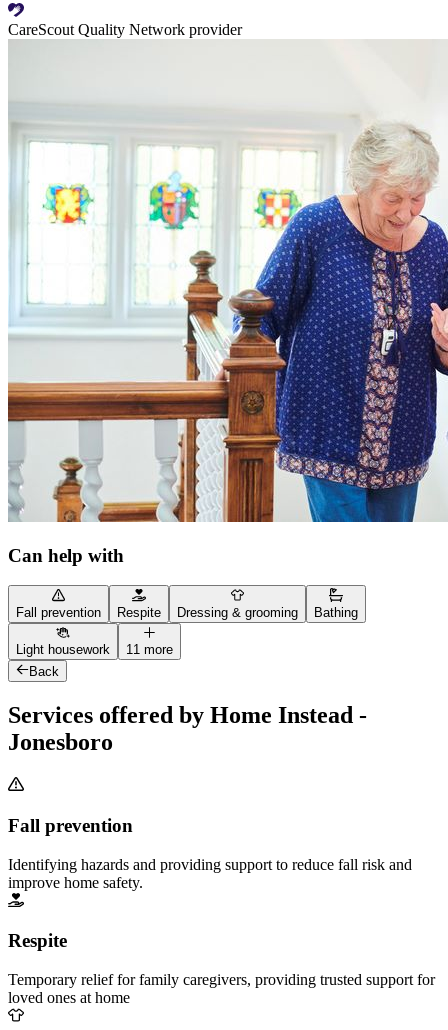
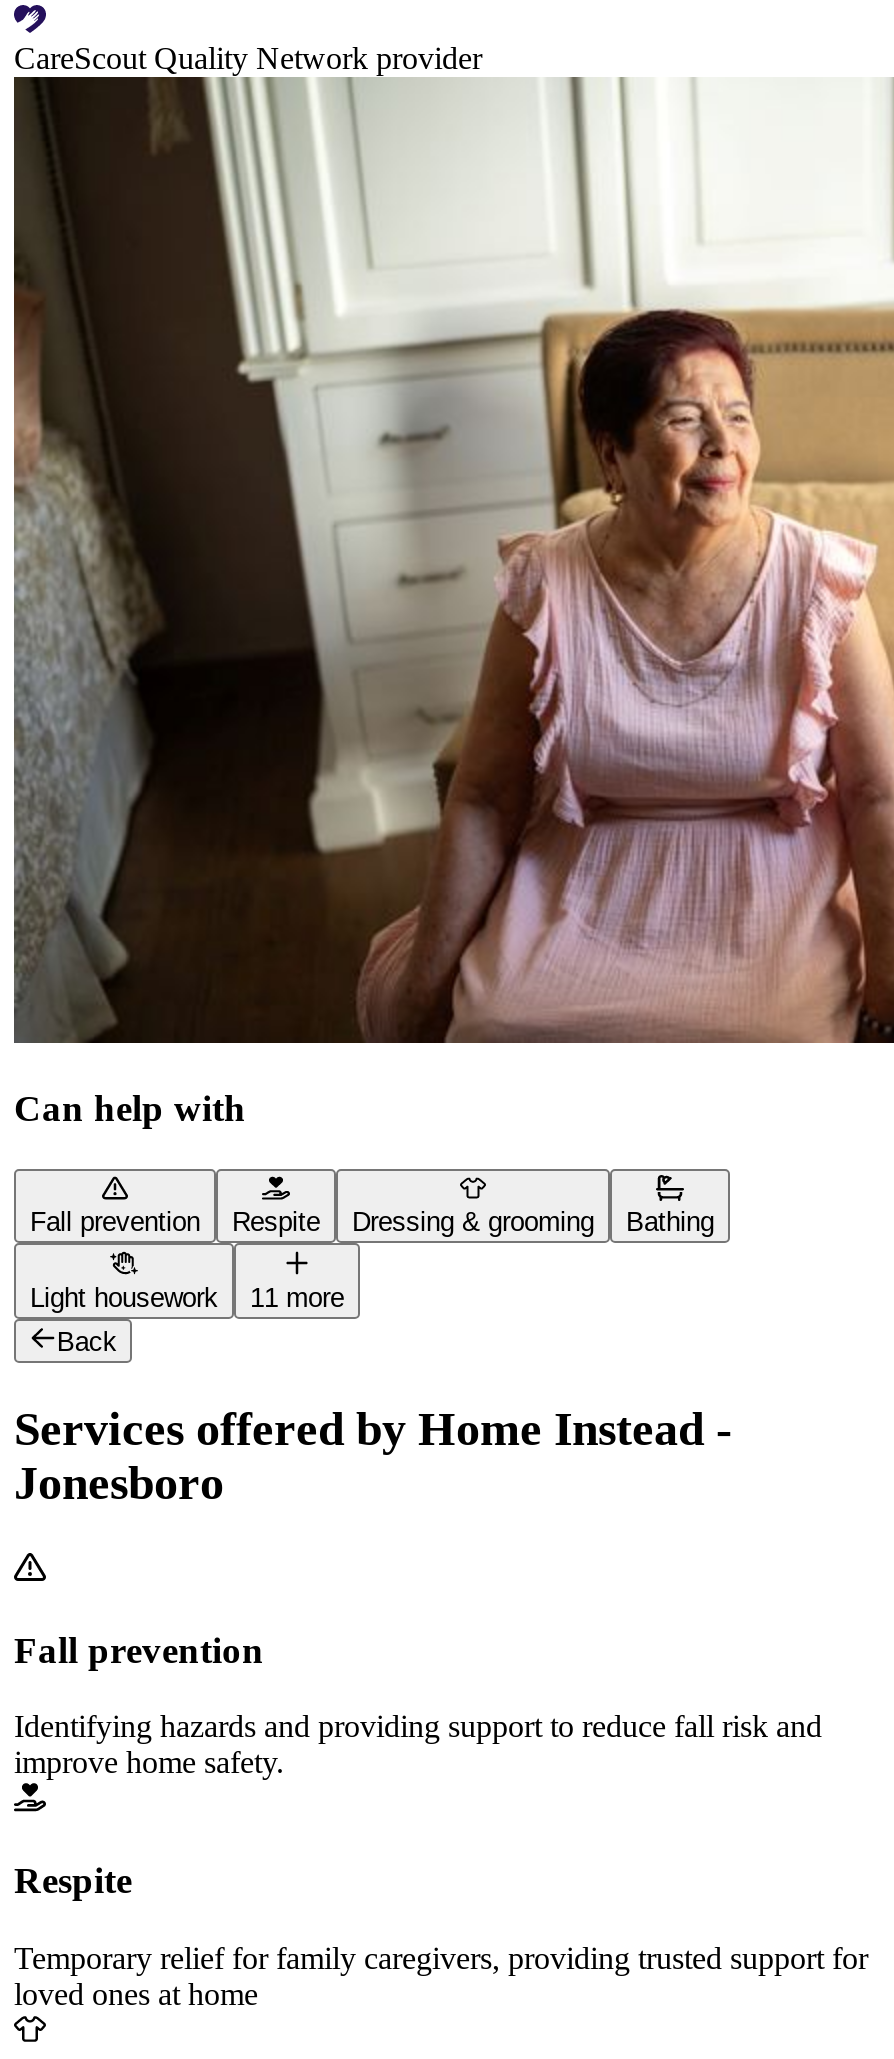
- [image]
+ [image]
